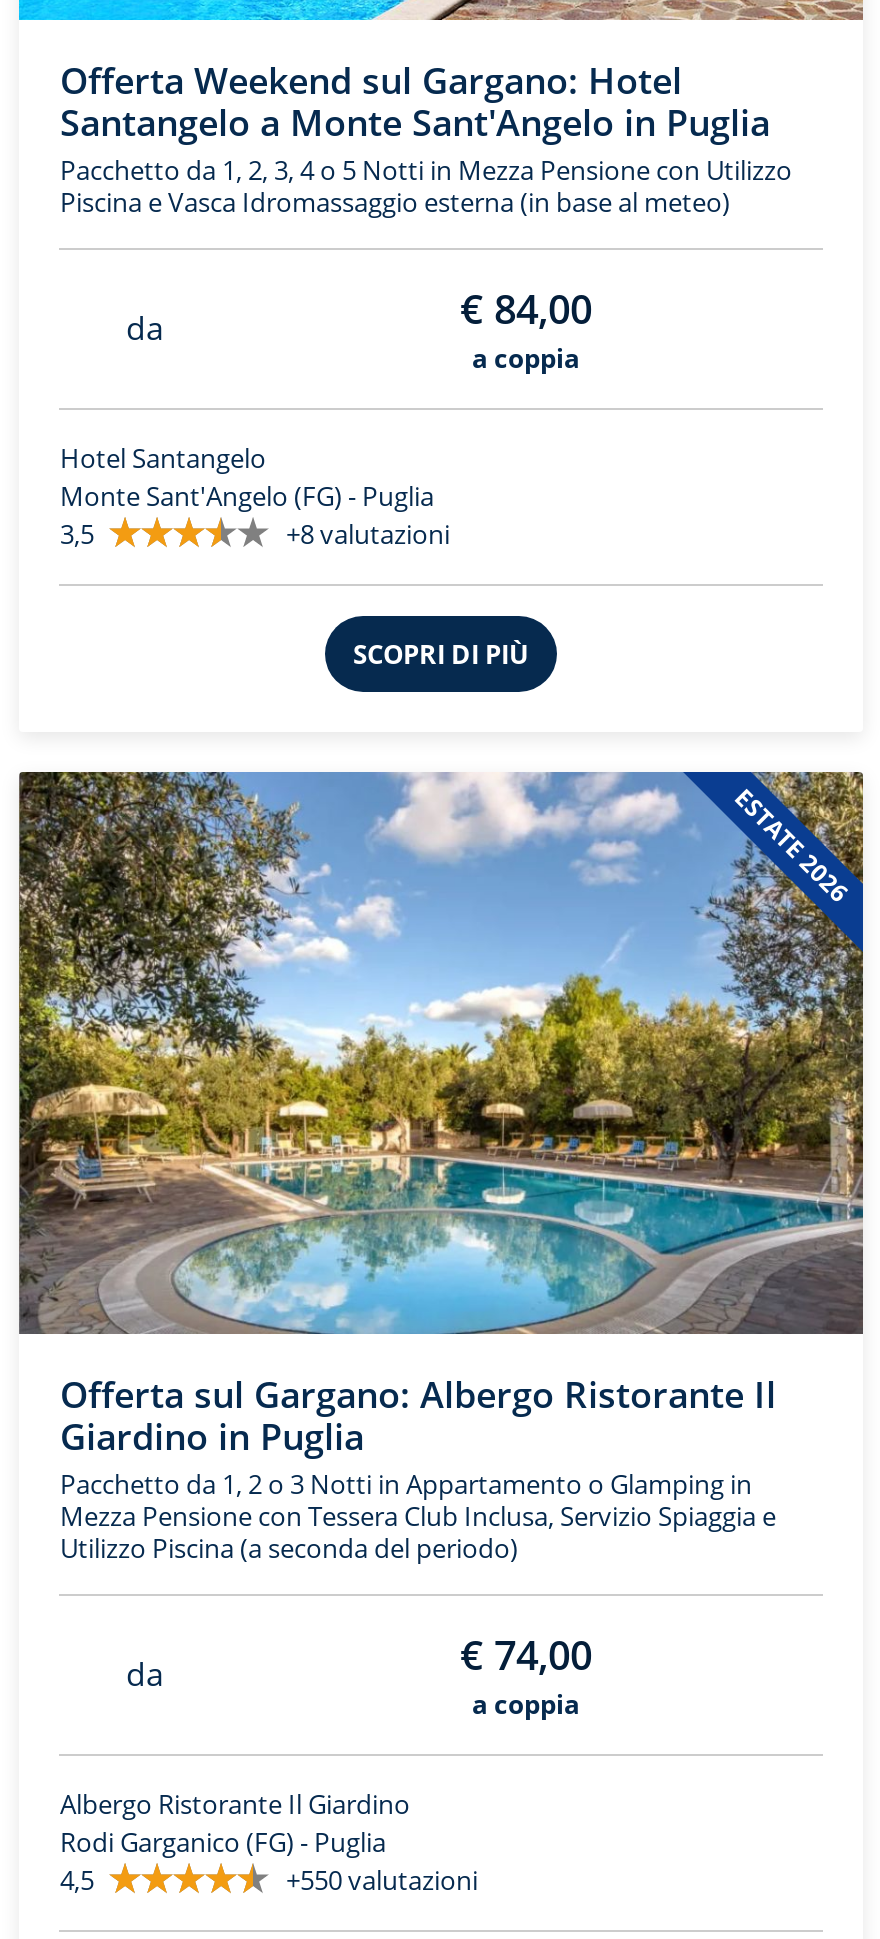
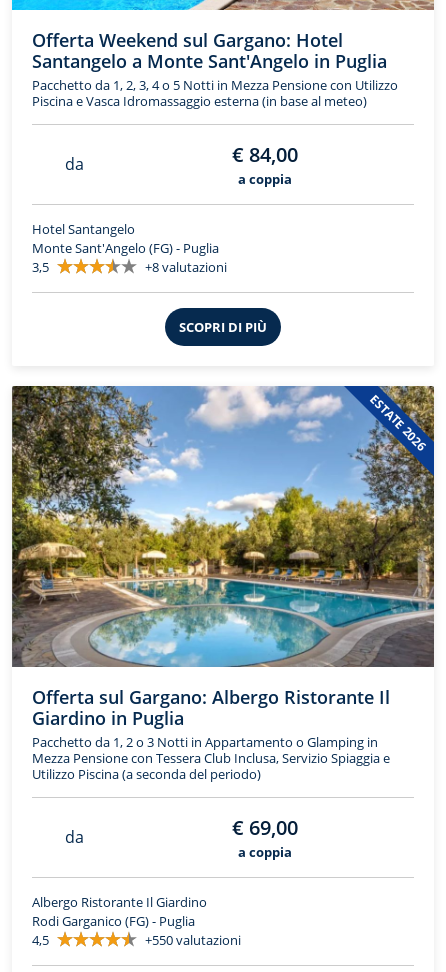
- € 74,00
+ € 69,00
